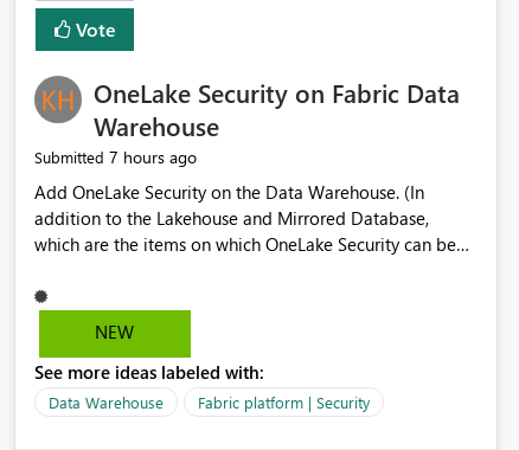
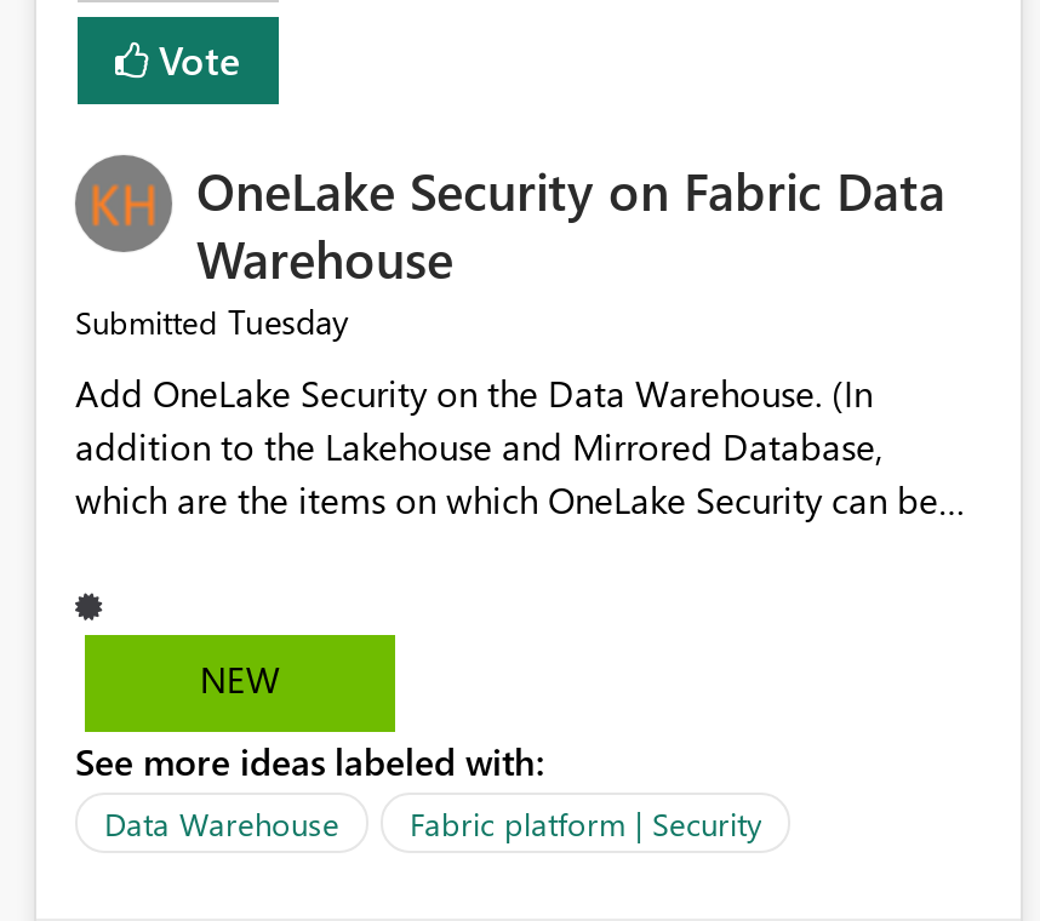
- Submitted 7 hours ago
+ Submitted Tuesday
